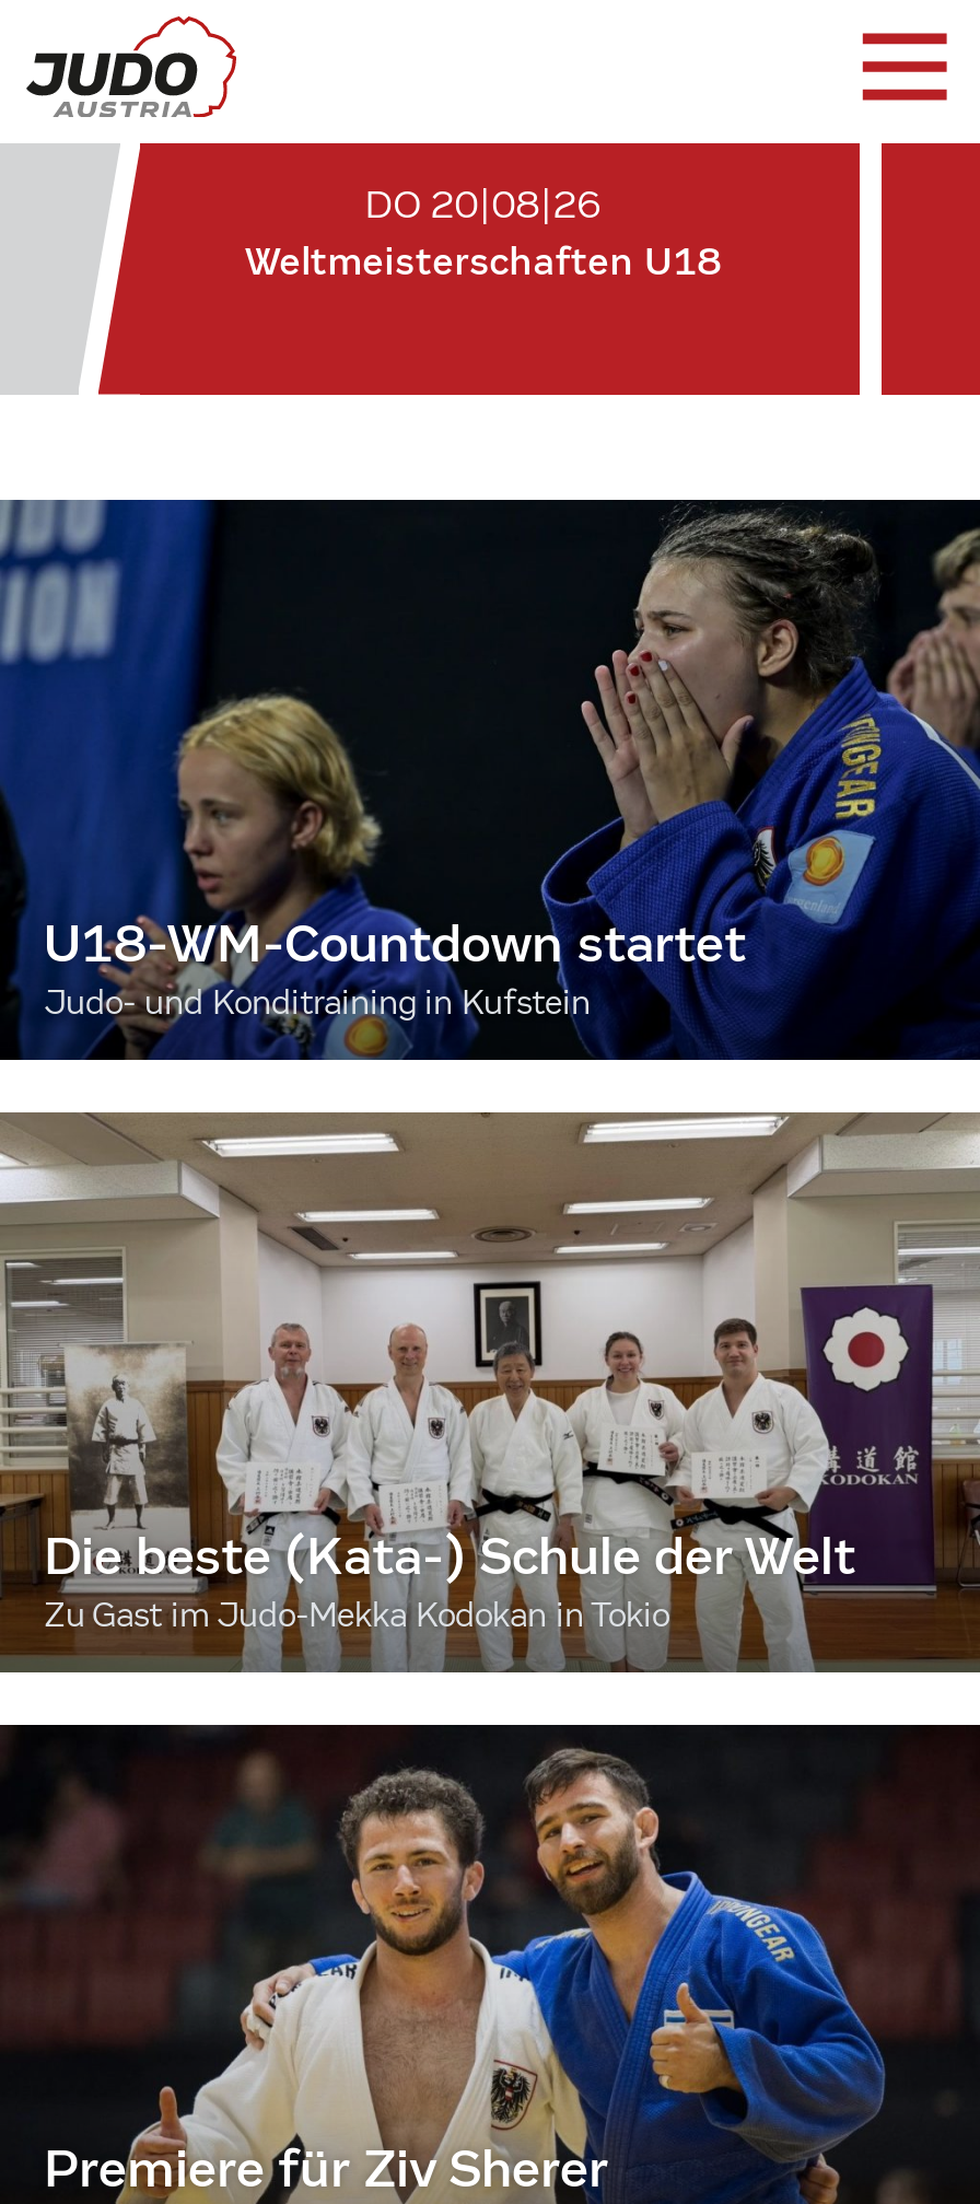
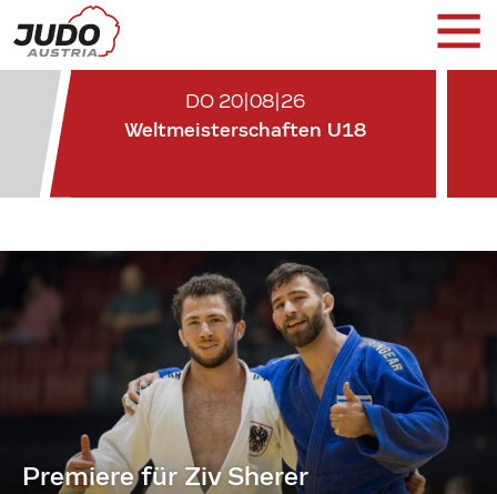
- [image]
- U18-WM-Countdown startet
- Judo- und Konditraining in Kufstein

- [image]
- Die beste (Kata-) Schule der Welt
- Zu Gast im Judo-Mekka Kodokan in Tokio
